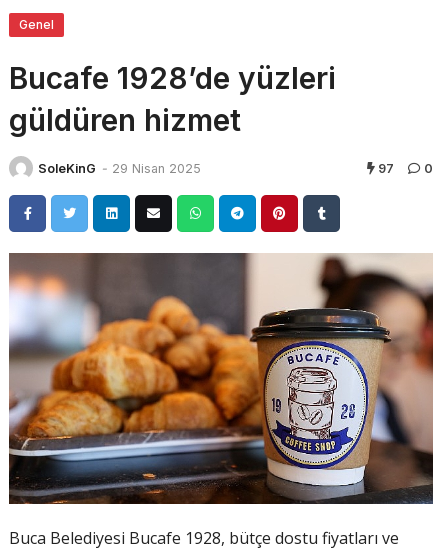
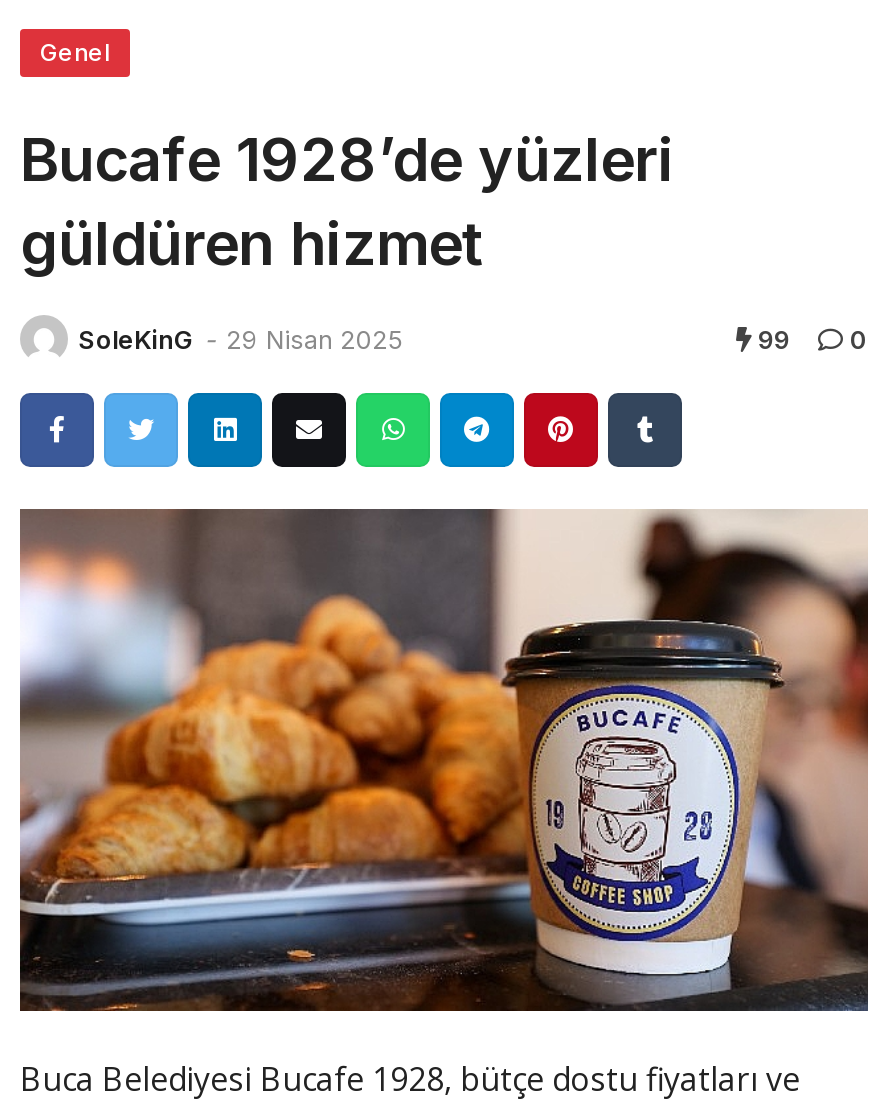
- 97 0
+ 99 0
